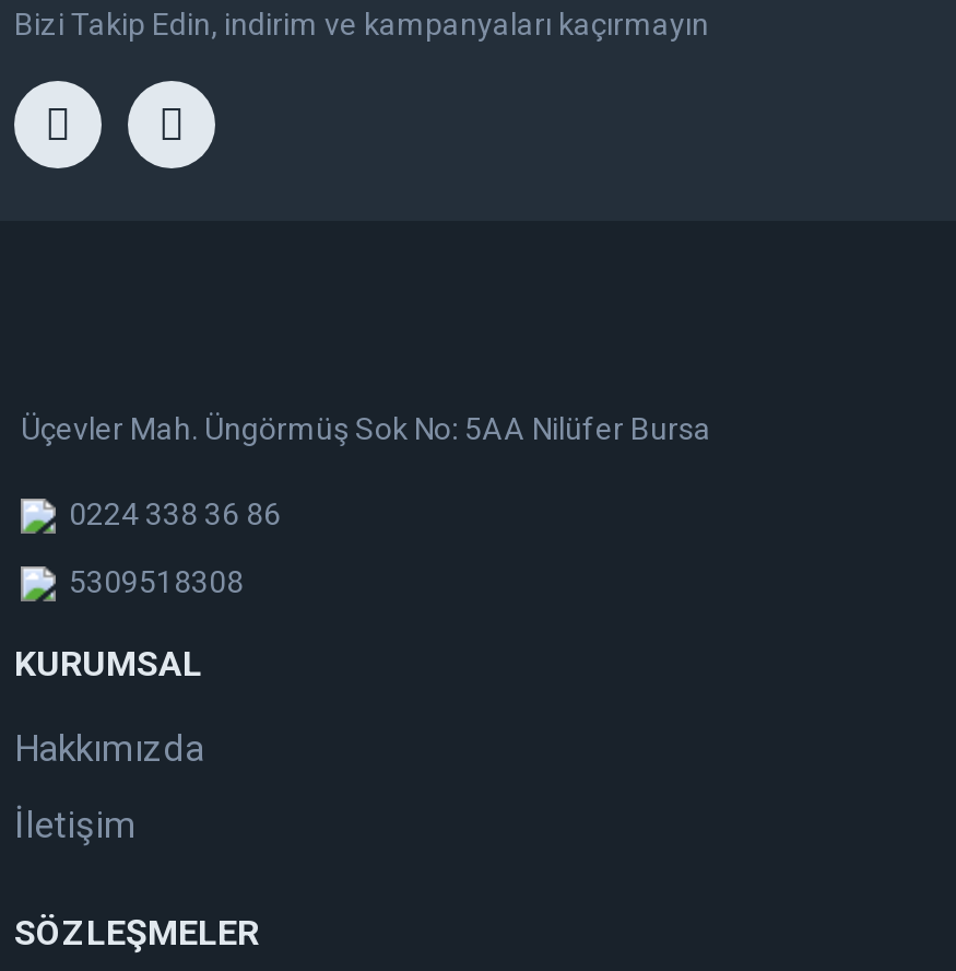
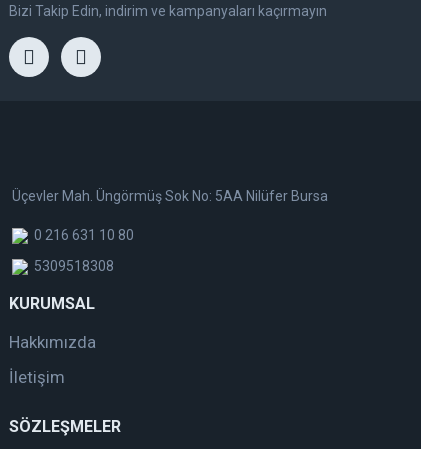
- 0224 338 36 86
+ 0 216 631 10 80
